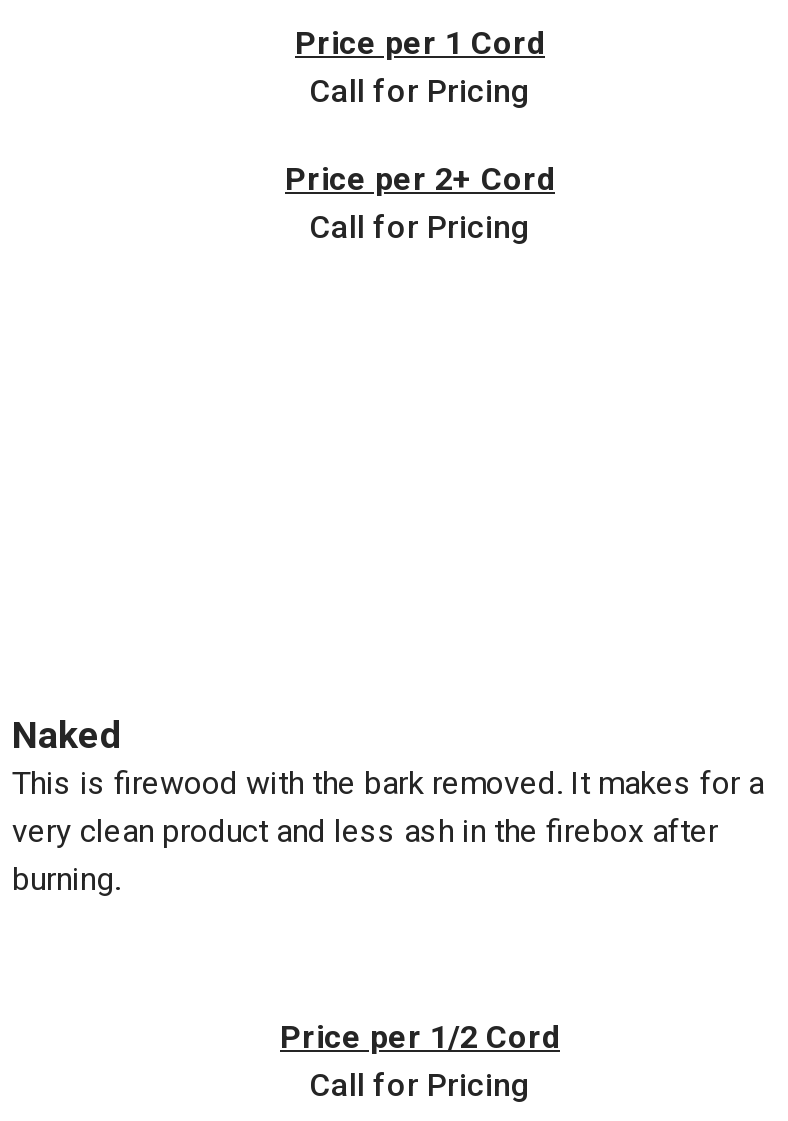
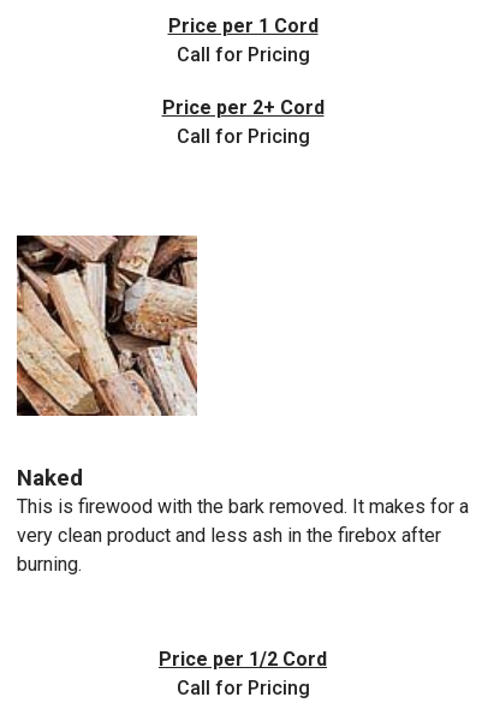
+ [image]
